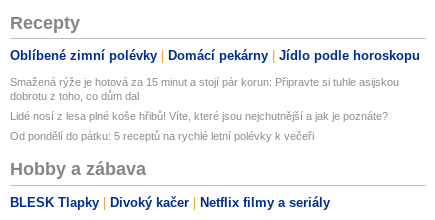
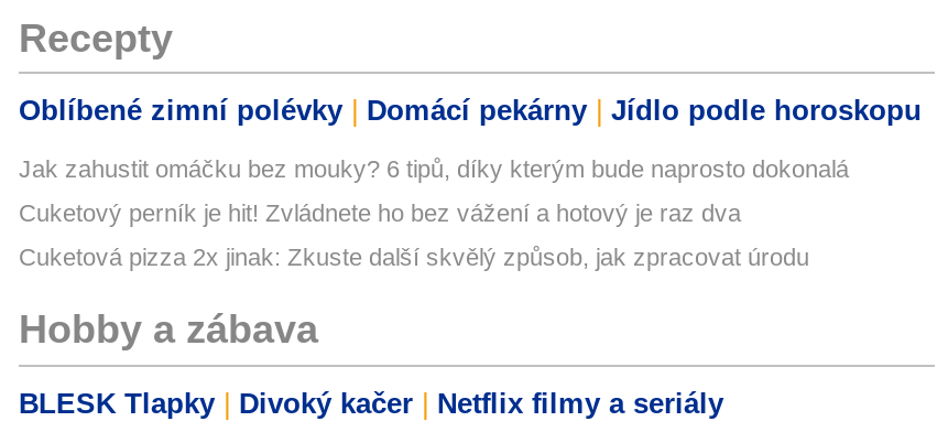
- Smažená rýže je hotová za 15 minut a stojí pár korun: Připravte si tuhle asijskou
- dobrotu z toho, co dům dal
+ Jak zahustit omáčku bez mouky? 6 tipů, díky kterým bude naprosto dokonalá

- Lidé nosí z lesa plné koše hřibů! Víte, které jsou nejchutnější a jak je poznáte?
+ Cuketový perník je hit! Zvládnete ho bez vážení a hotový je raz dva

- Od pondělí do pátku: 5 receptů na rychlé letní polévky k večeři
+ Cuketová pizza 2x jinak: Zkuste další skvělý způsob, jak zpracovat úrodu
